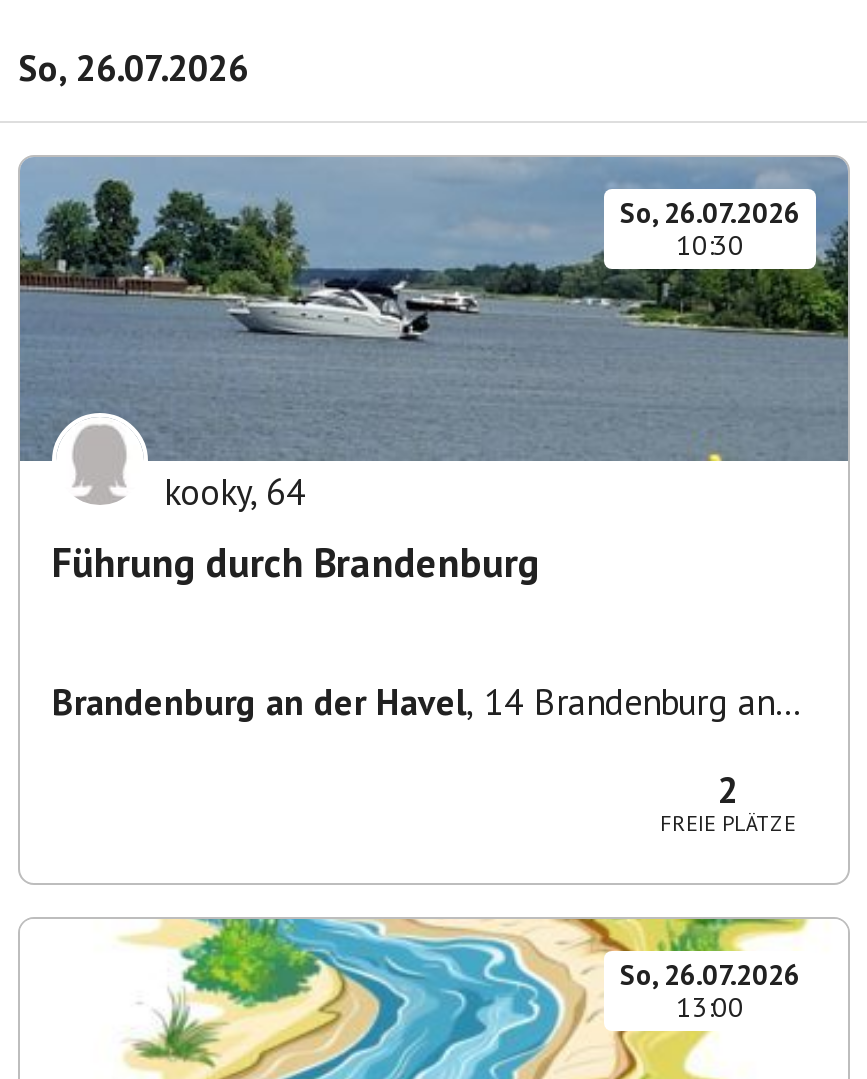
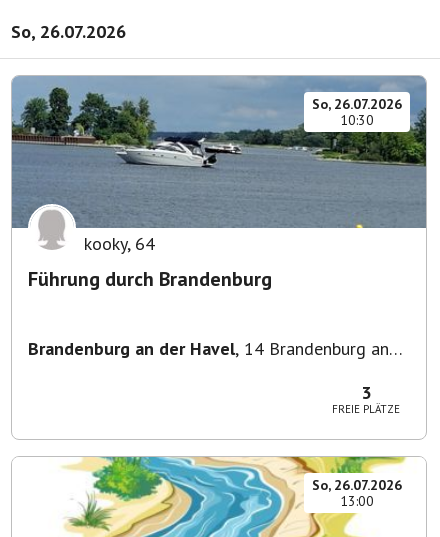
- 2
+ 3
